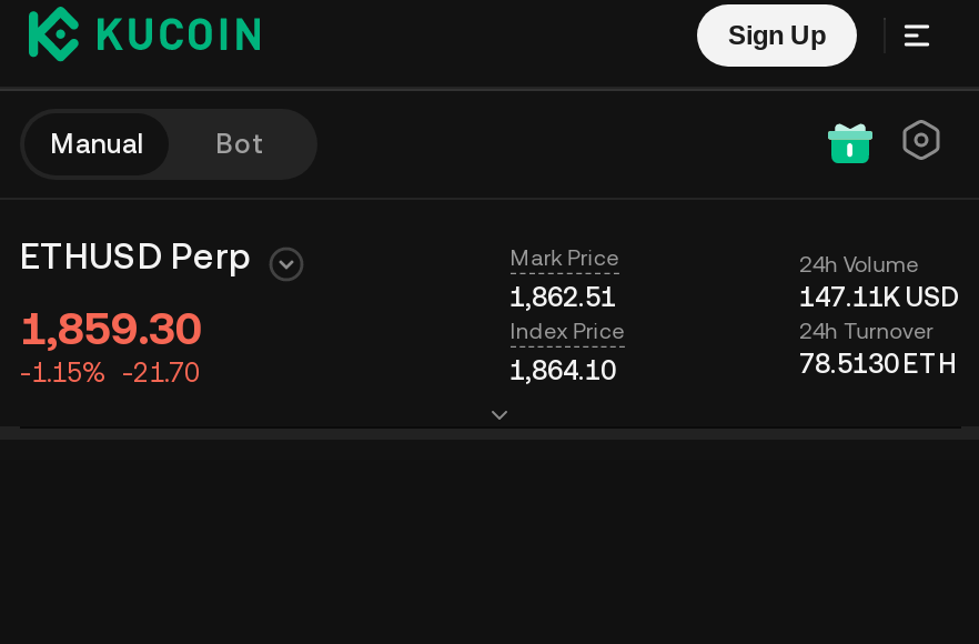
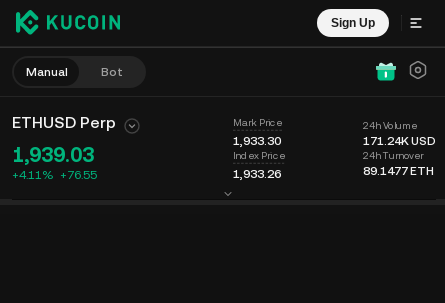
- 1,862.51
+ 1,933.30

- 147.11K USD
+ 171.24K USD

- 1,859.30
- -1.15% -21.70
+ 1,939.03
+ +4.11% +76.55

- 1,864.10
+ 1,933.26

- 78.5130 ETH
+ 89.1477 ETH
